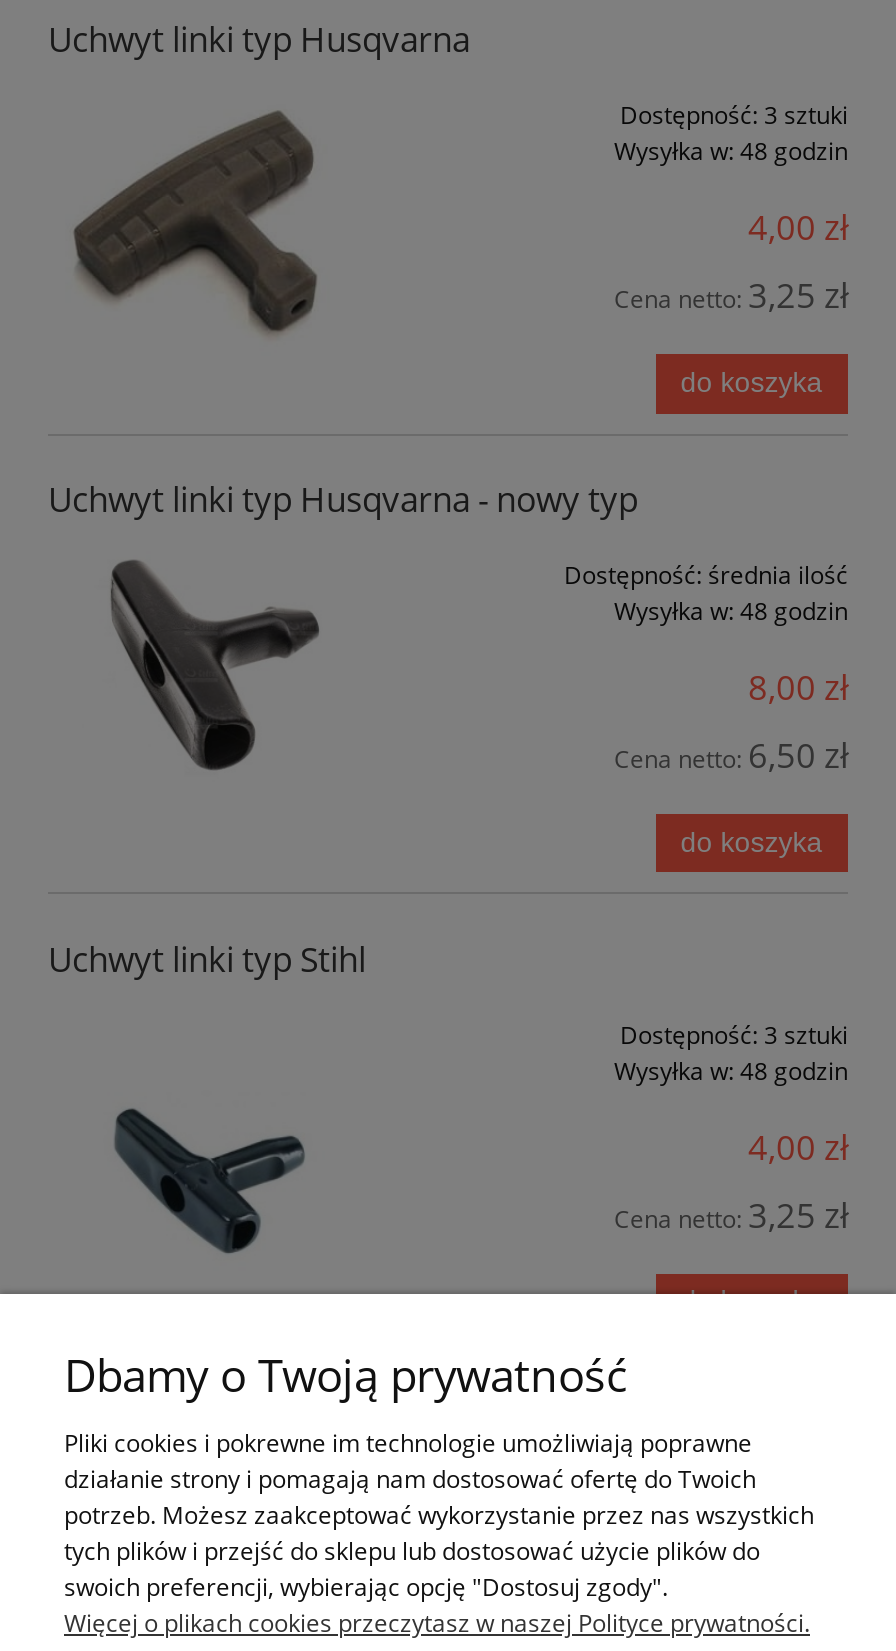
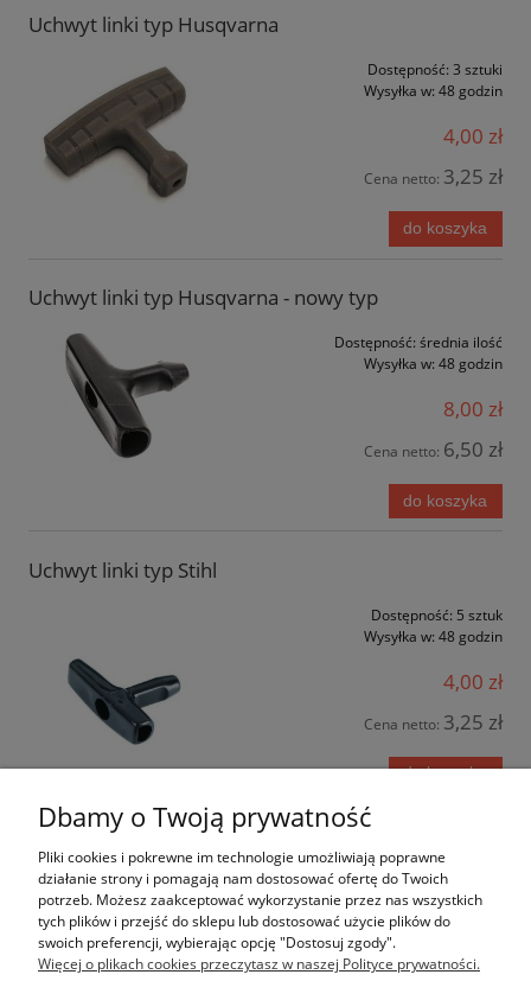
- Dostępność: 3 sztuki
+ Dostępność: 5 sztuk
